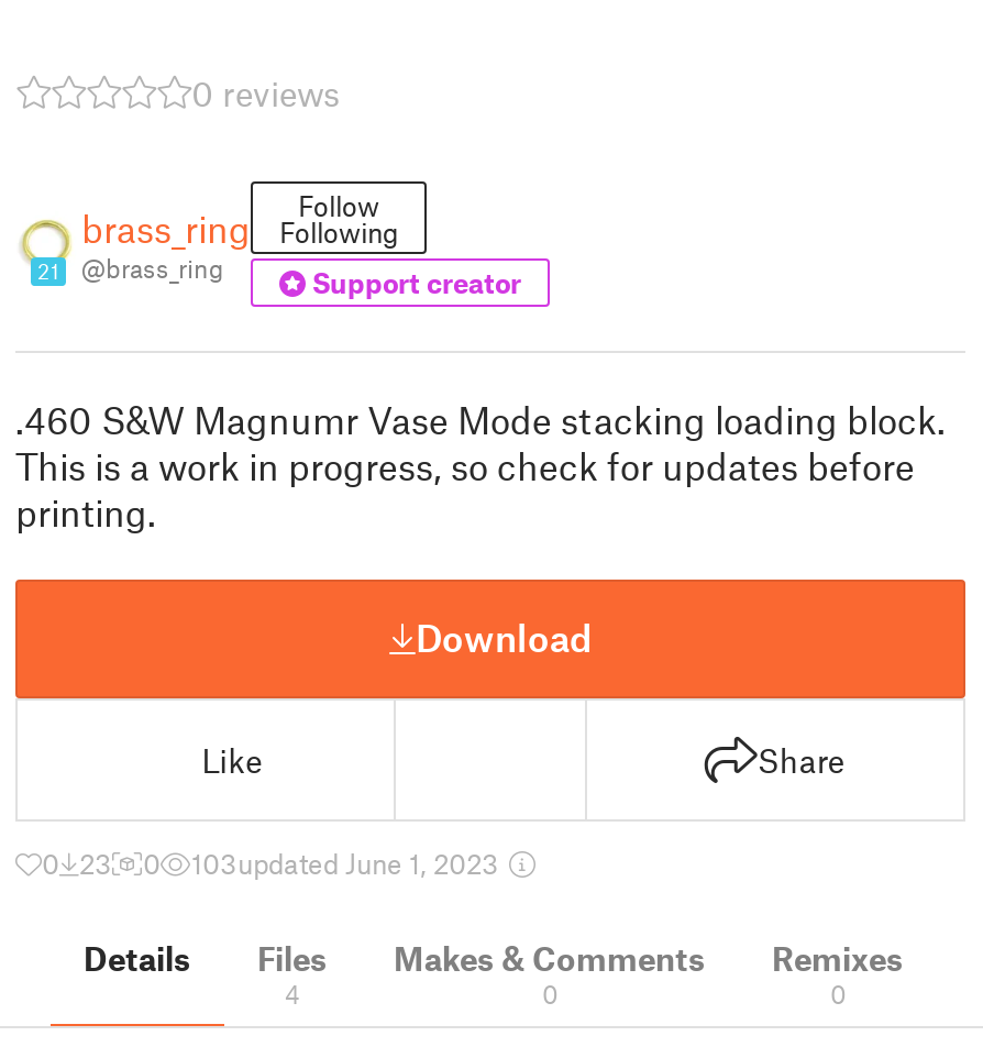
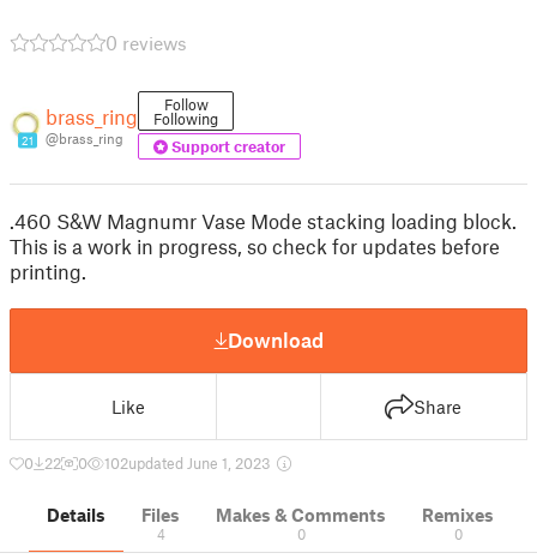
- 0 23
+ 0 22

- 103updated June 1, 2023
+ 102updated June 1, 2023
